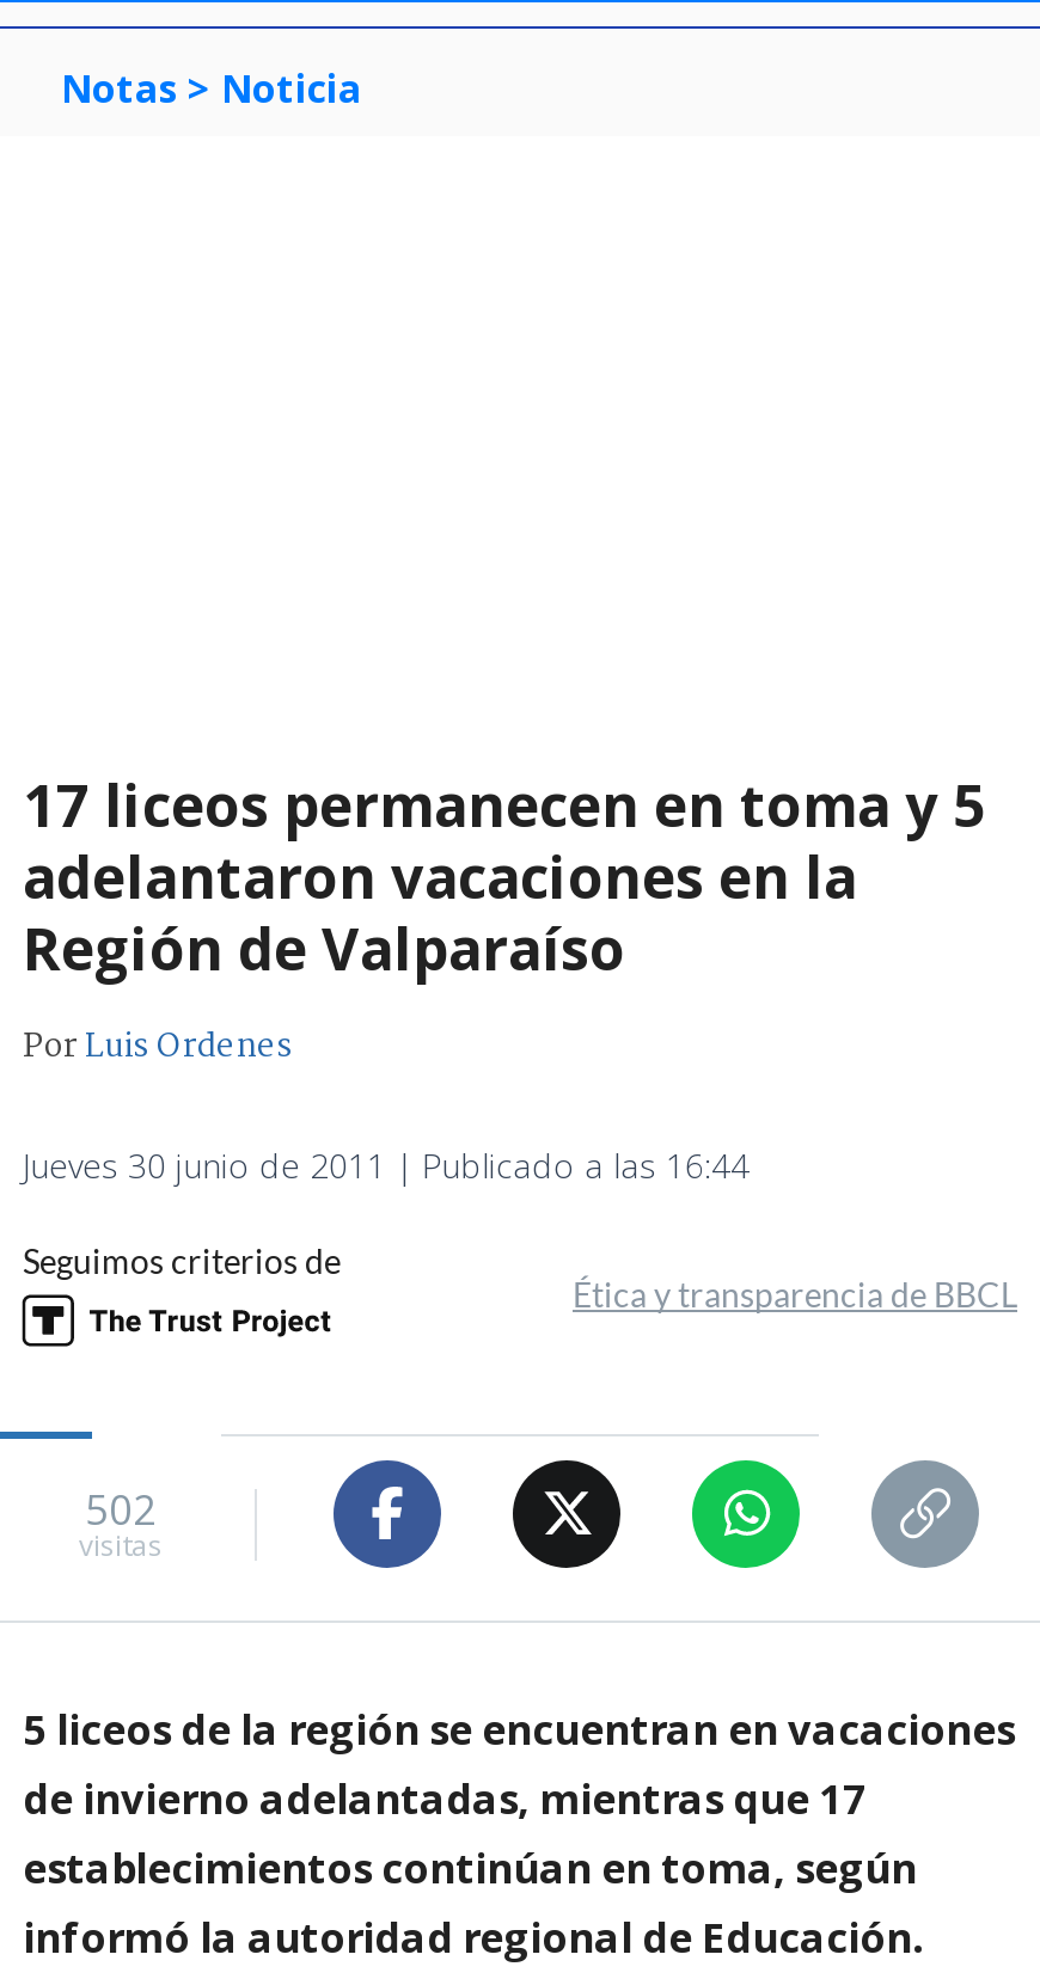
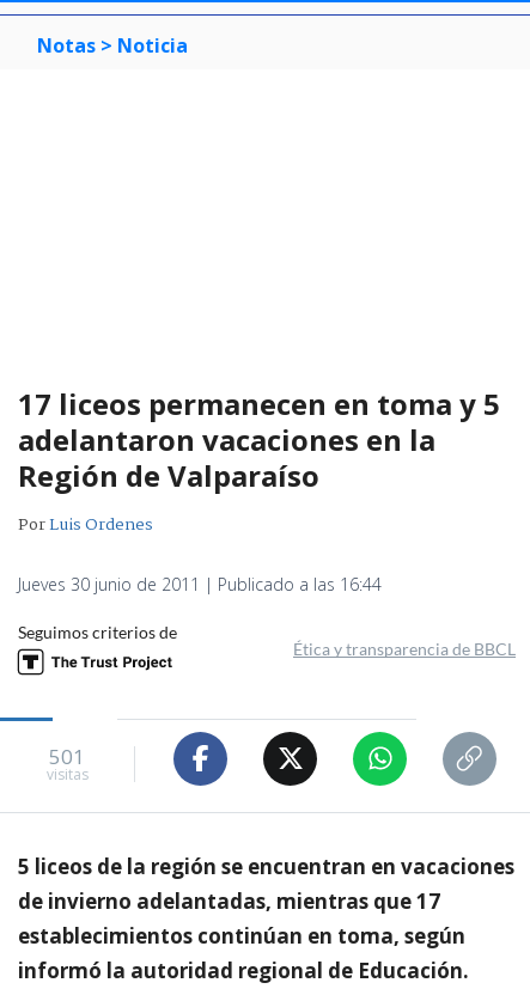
- 502
+ 501
